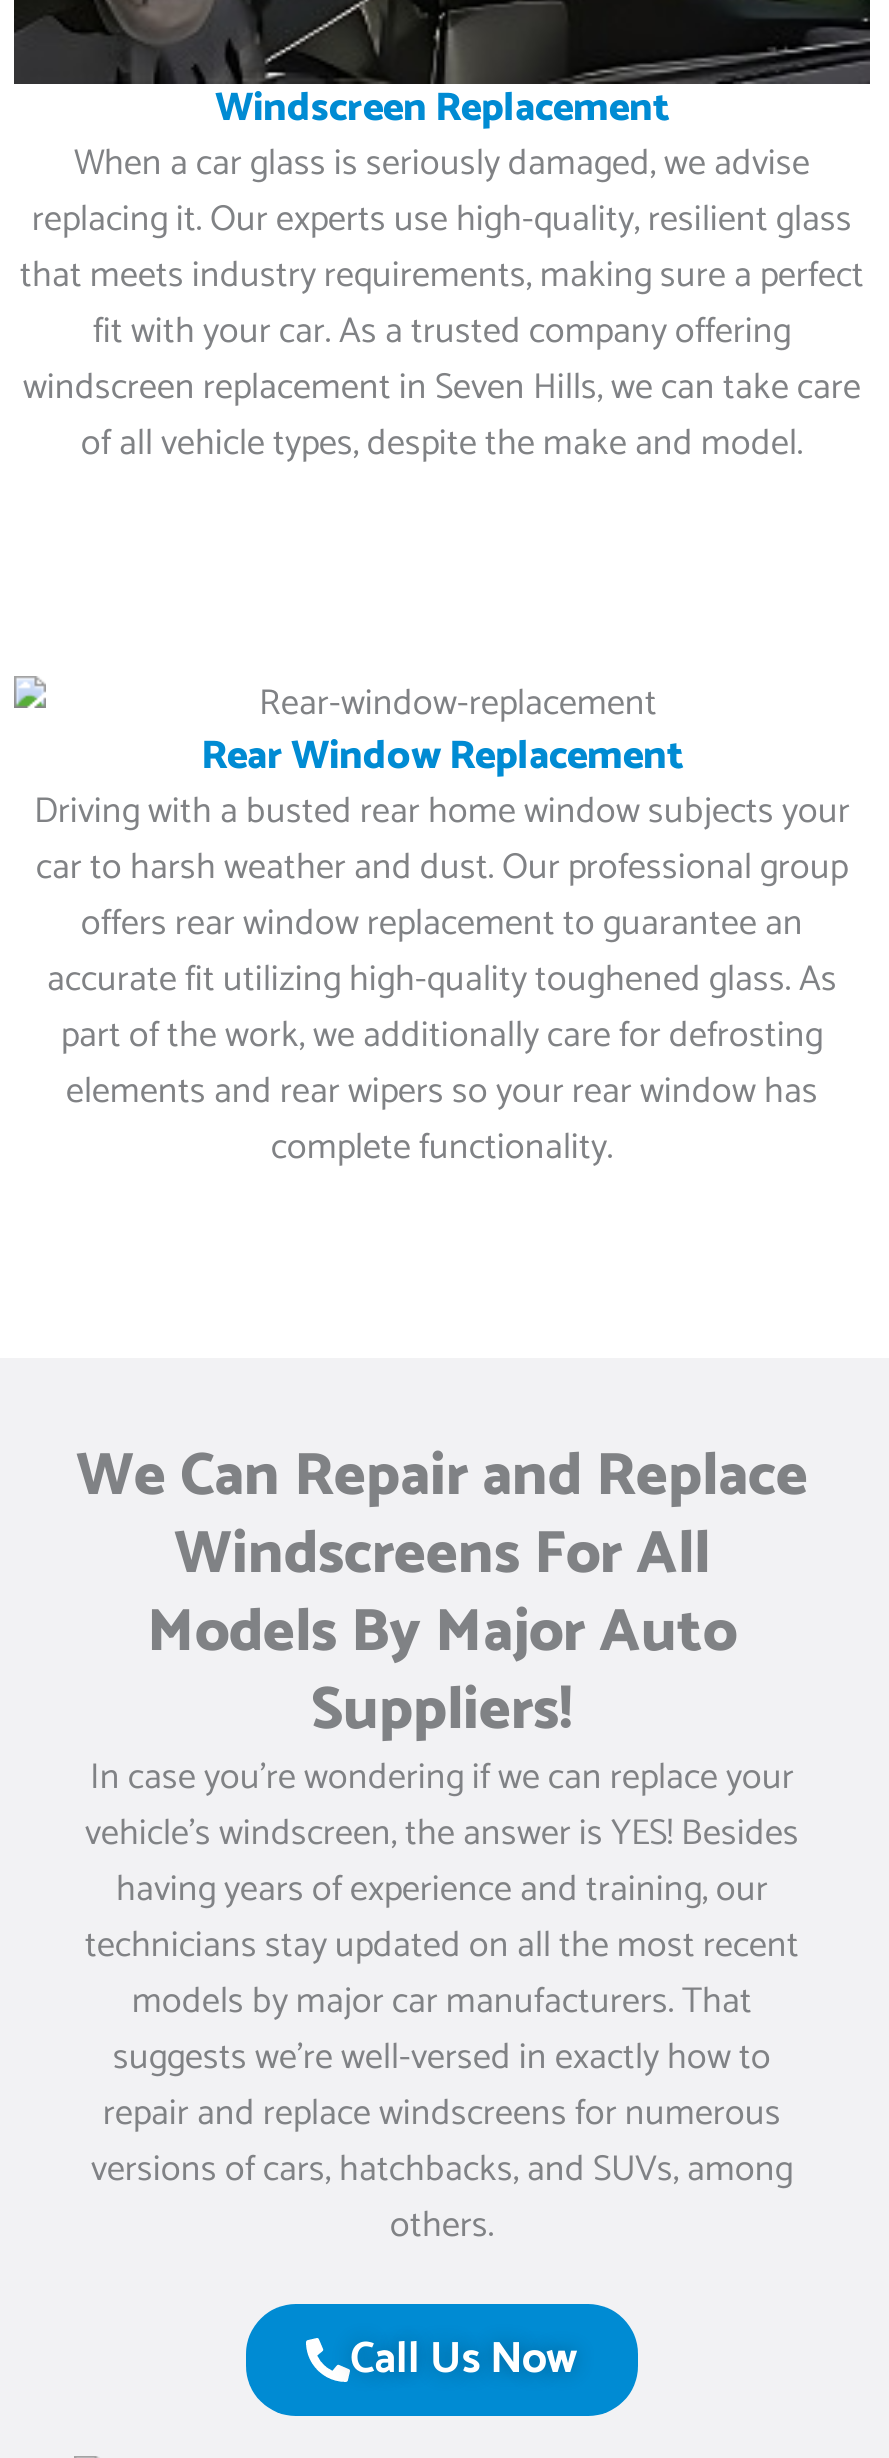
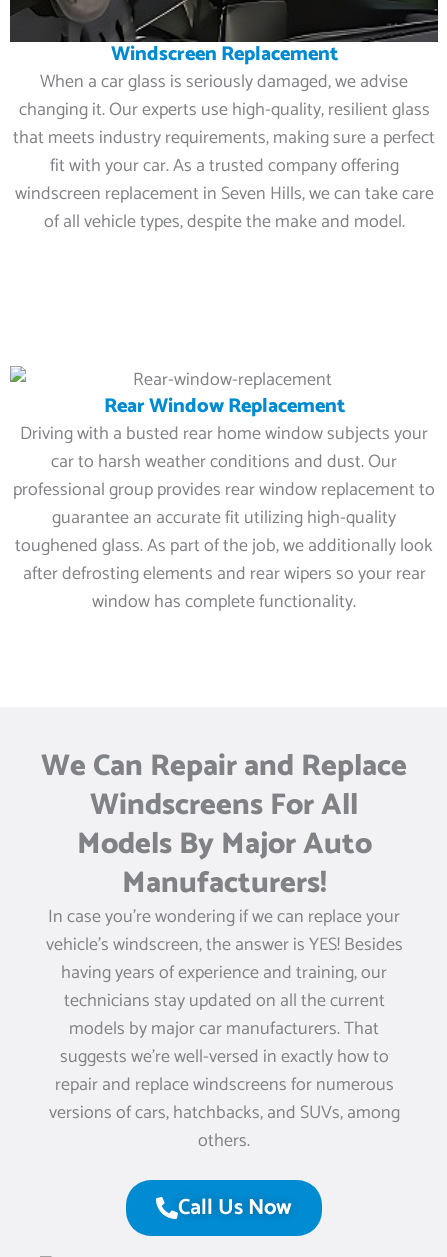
- replacing it. Our experts use high-quality, resilient glass
+ changing it. Our experts use high-quality, resilient glass

- car to harsh weather and dust. Our professional group
- offers rear window replacement to guarantee an
- accurate fit utilizing high-quality toughened glass. As
- part of the work, we additionally care for defrosting
- elements and rear wipers so your rear window has
- complete functionality.
+ car to harsh weather conditions and dust. Our
+ professional group provides rear window replacement to
+ guarantee an accurate fit utilizing high-quality
+ toughened glass. As part of the job, we additionally look
+ after defrosting elements and rear wipers so your rear
+ window has complete functionality.

- Suppliers!
+ Manufacturers!

- technicians stay updated on all the most recent
+ technicians stay updated on all the current
